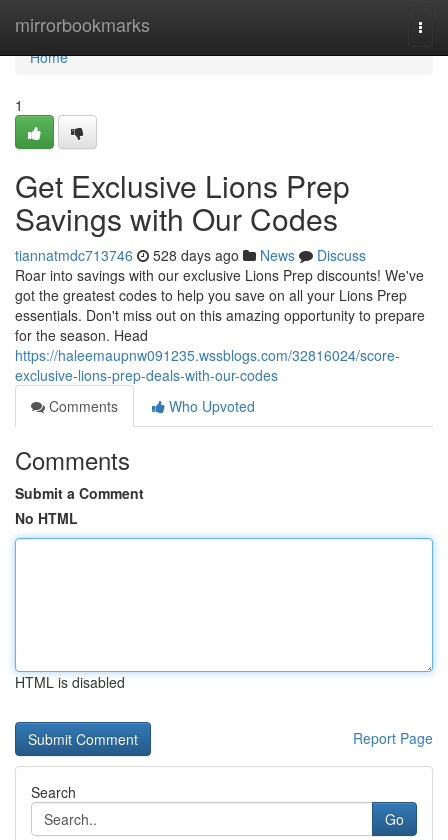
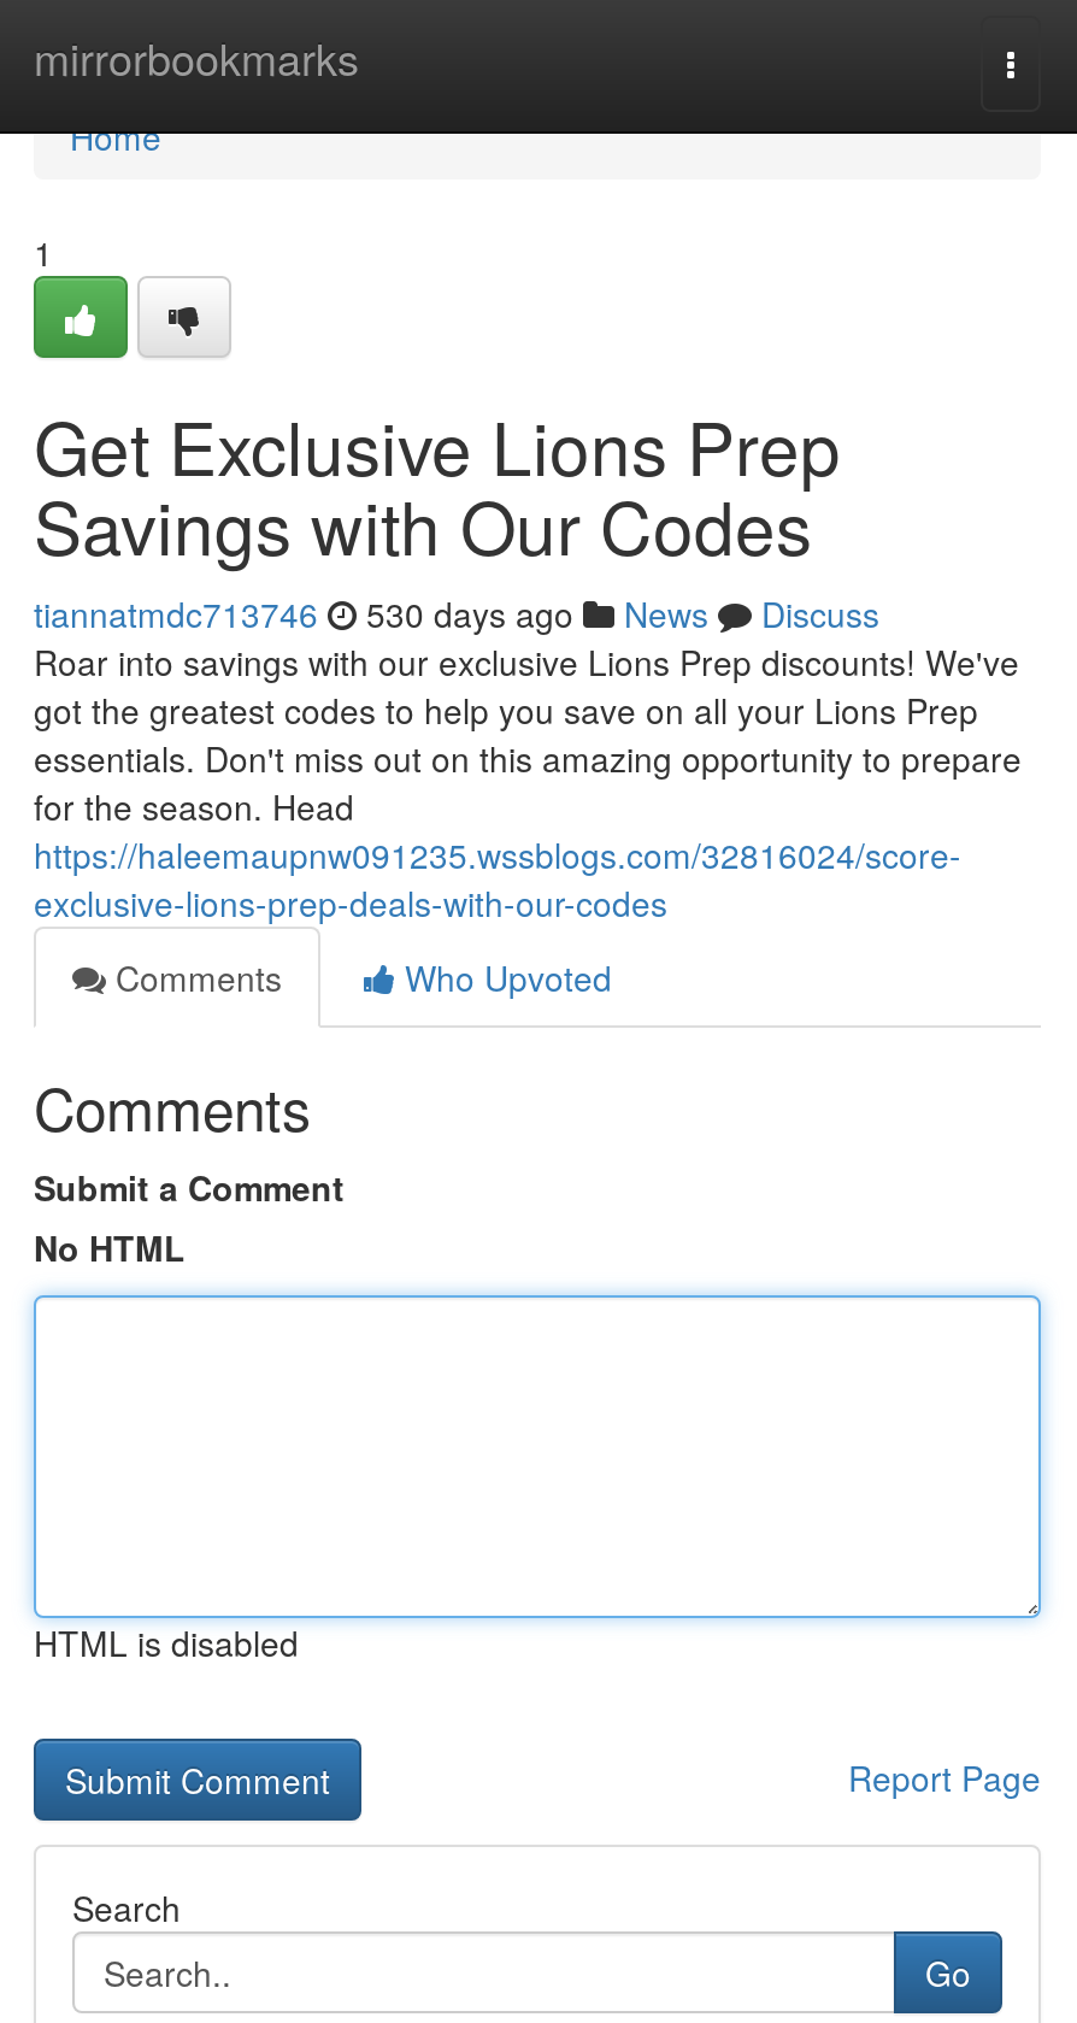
- tiannatmdc713746 528 days ago News Discuss
+ tiannatmdc713746 530 days ago News Discuss
